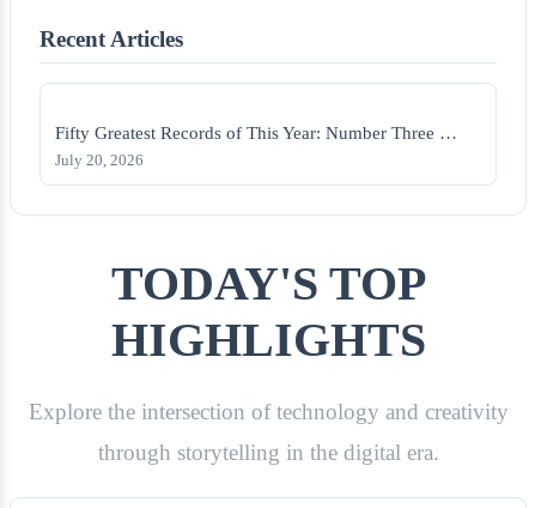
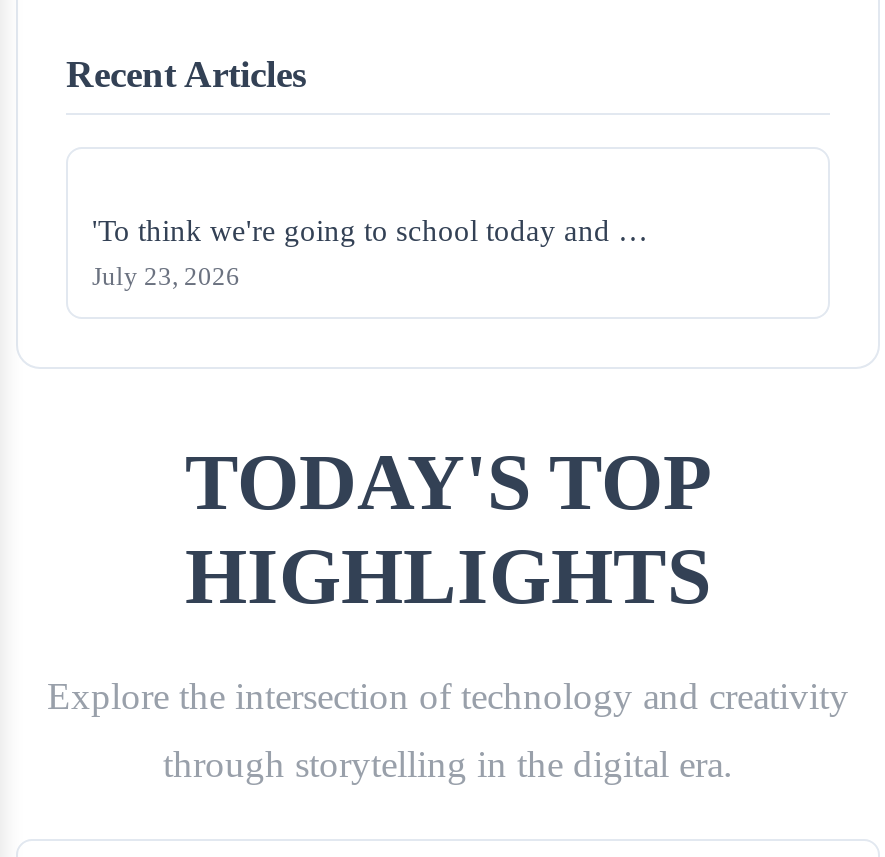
- Fifty Greatest Records of This Year: Number Three …
+ 'To think we're going to school today and …

- July 20, 2026
+ July 23, 2026
